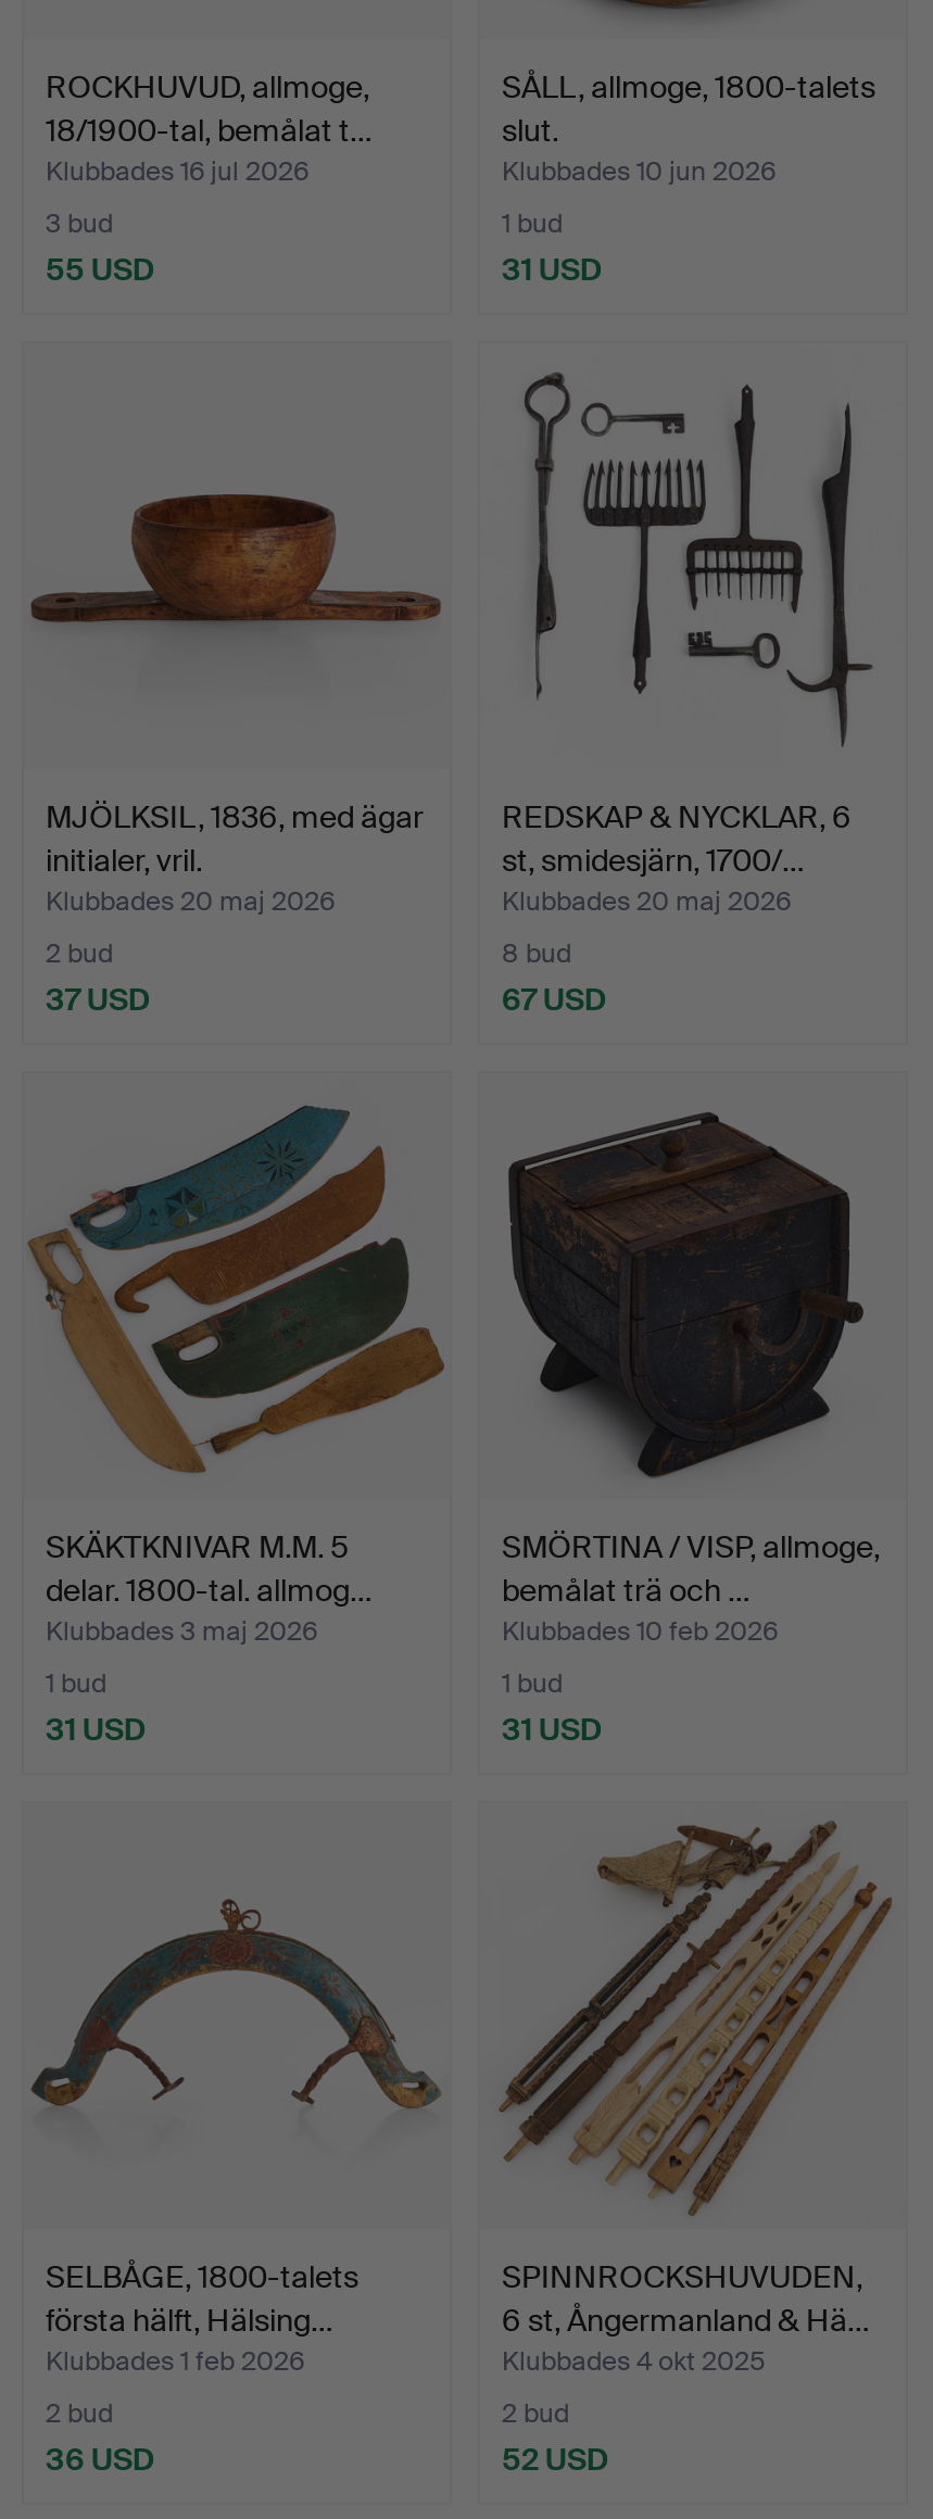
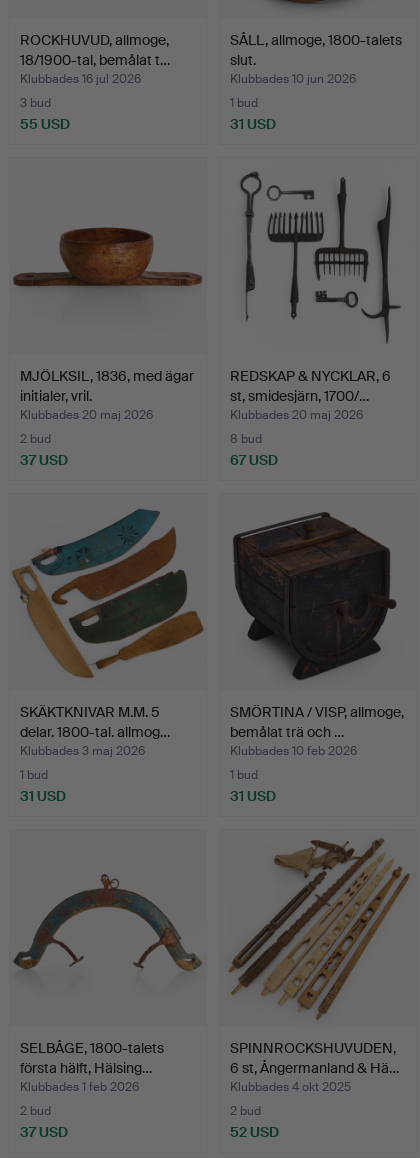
- 36 USD
+ 37 USD
